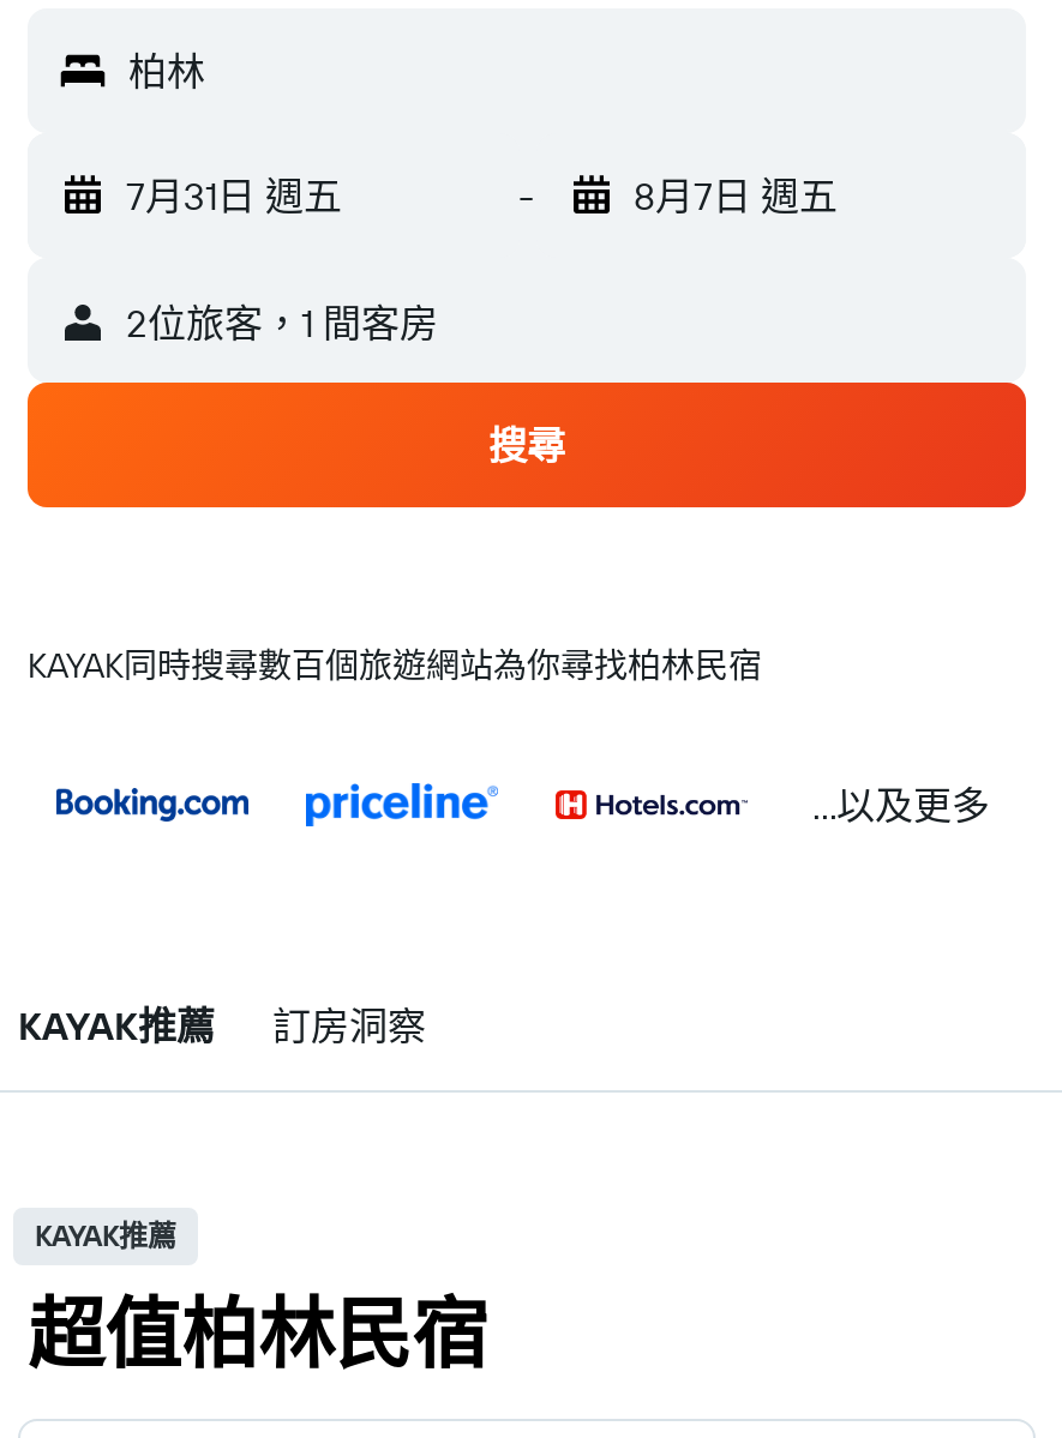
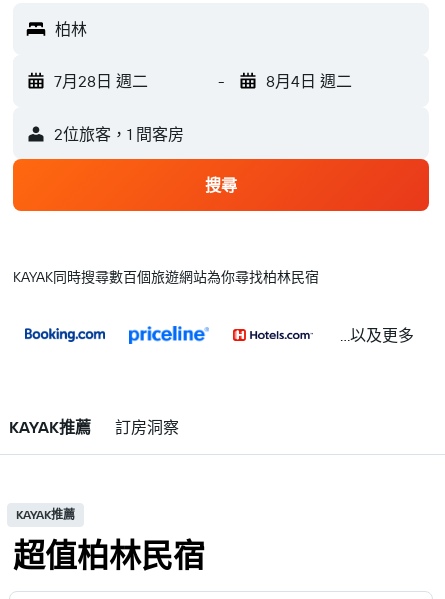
- 7月31日 週五
+ 7月28日 週二

- 8月7日 週五
+ 8月4日 週二
